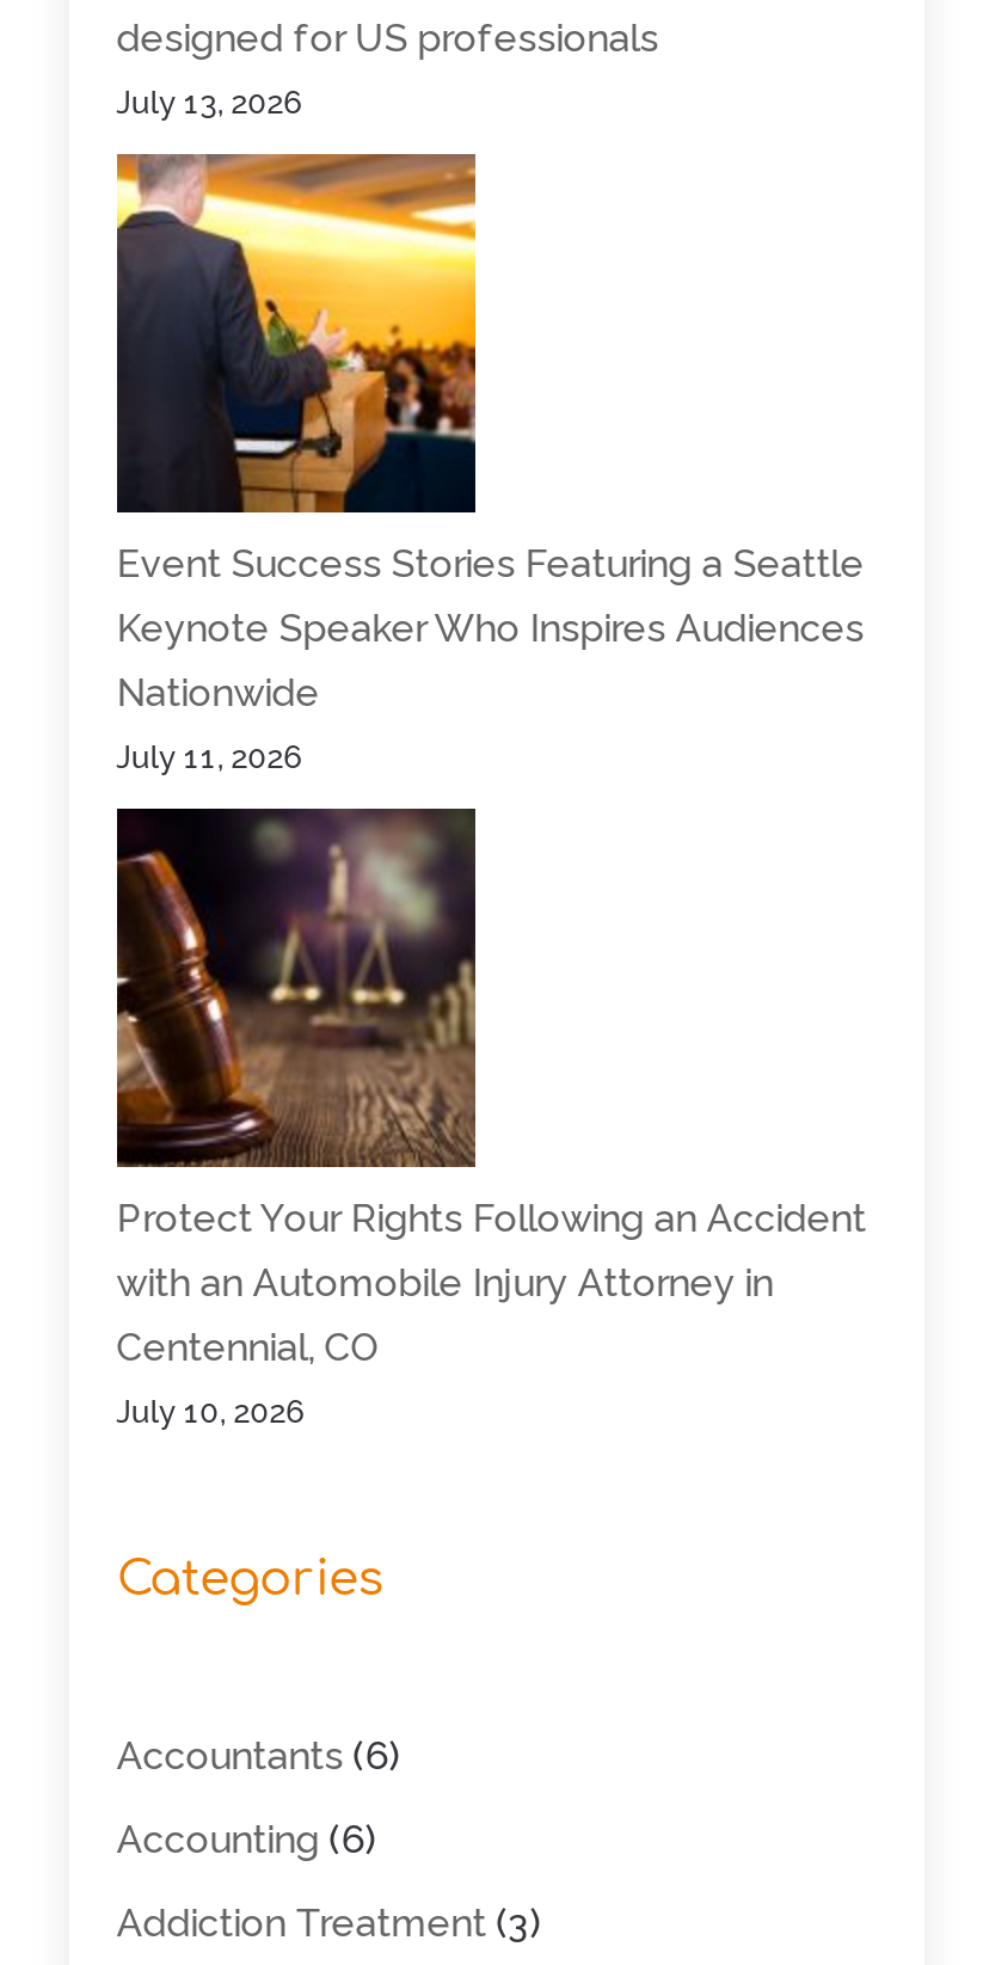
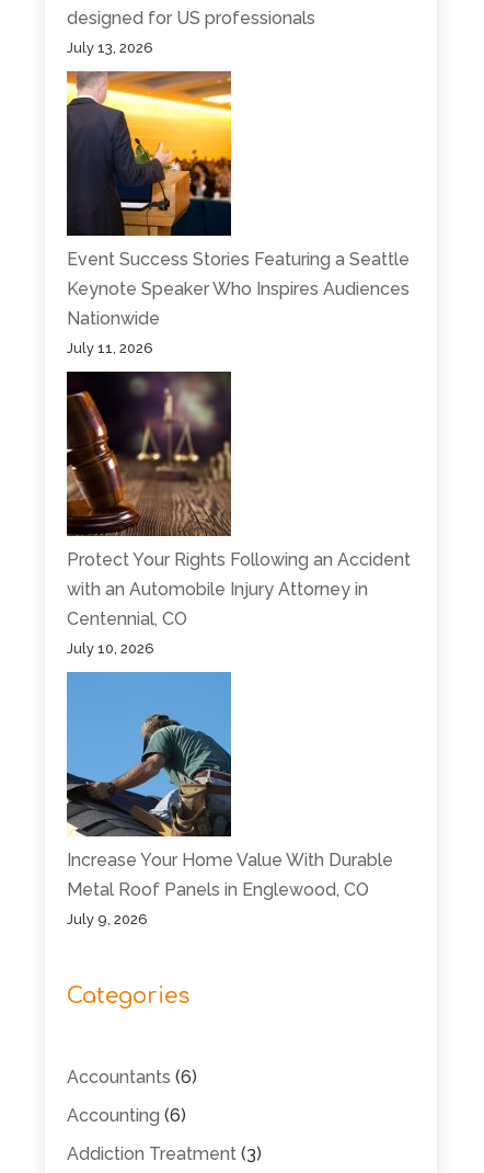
+ [image]
+ Increase Your Home Value With Durable
+ Metal Roof Panels in Englewood, CO
+ July 9, 2026
